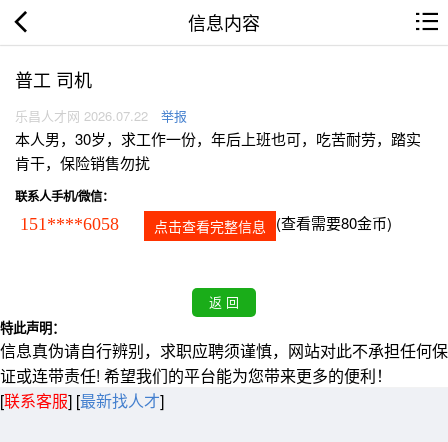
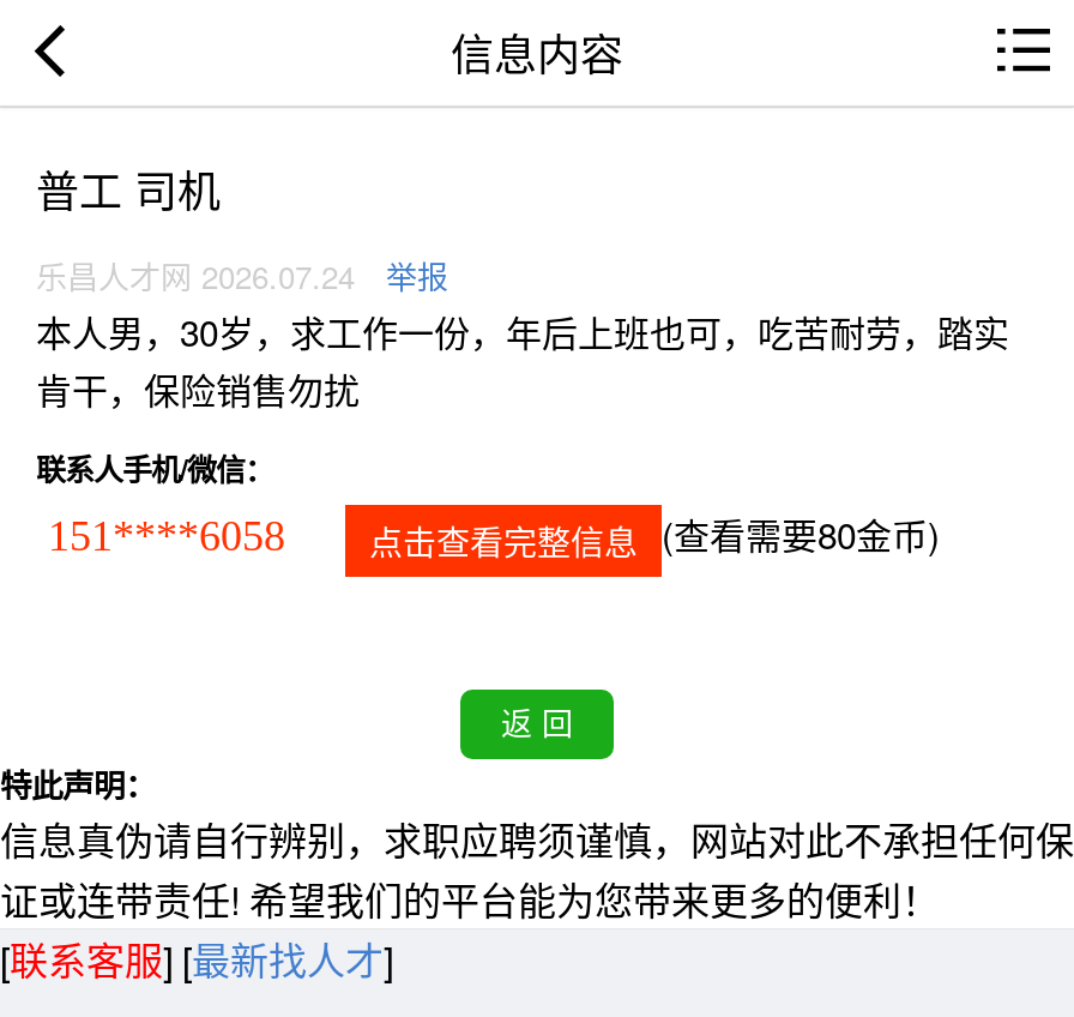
- 乐昌人才网 2026.07.22 举报
+ 乐昌人才网 2026.07.24 举报
